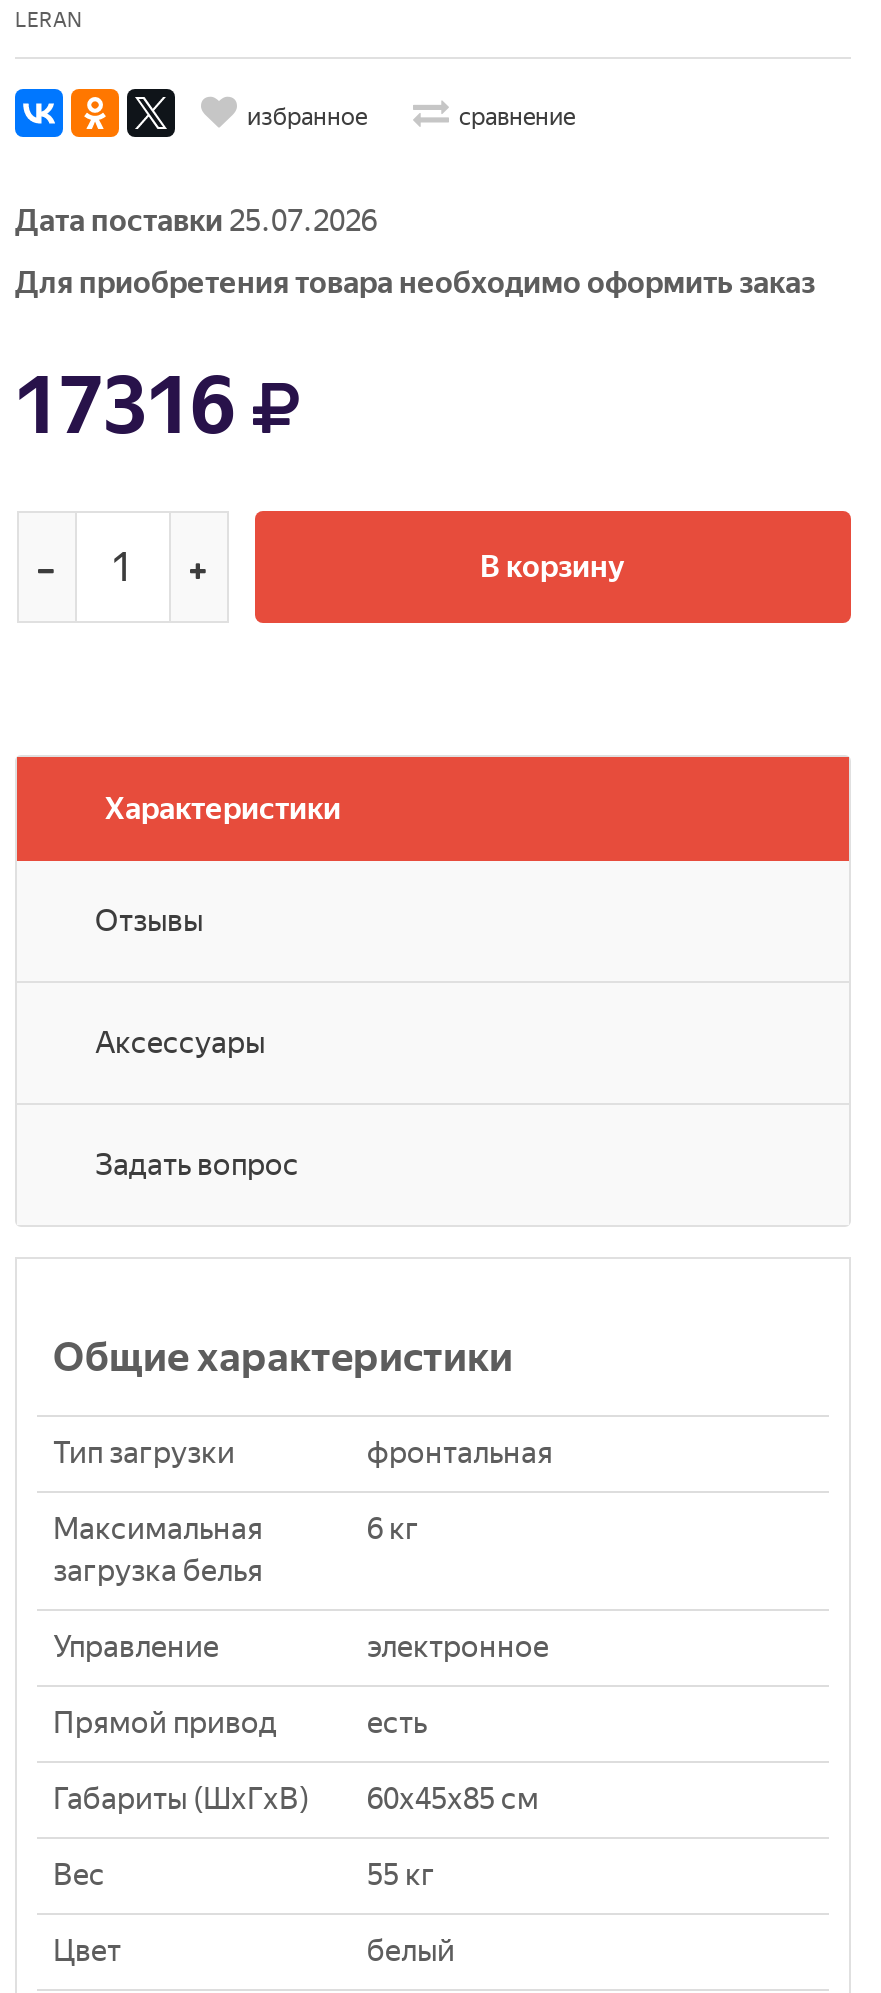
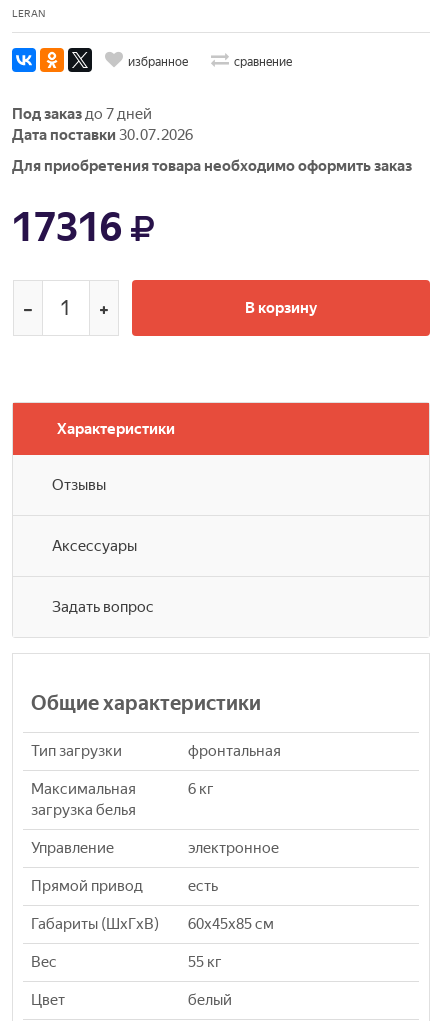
- Дата поставки 25.07.2026
+ Под заказ до 7 дней
+ Дата поставки 30.07.2026
